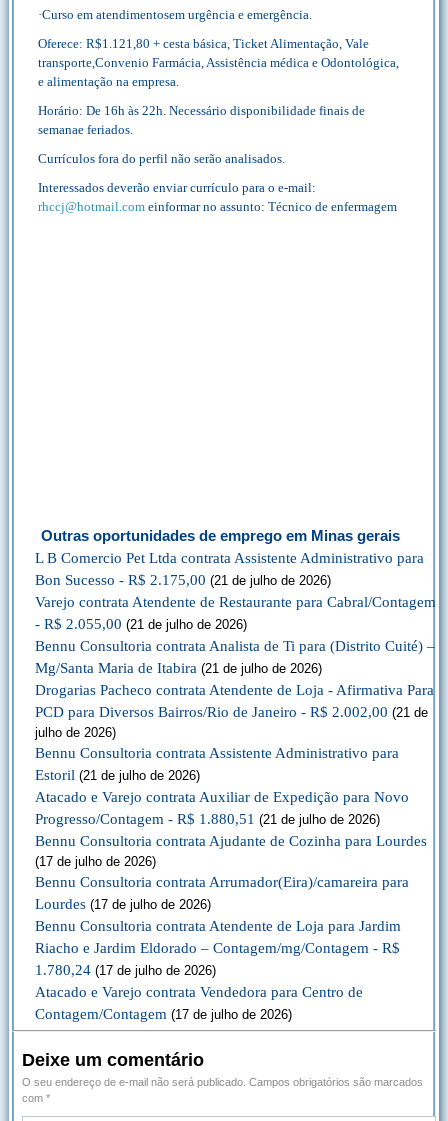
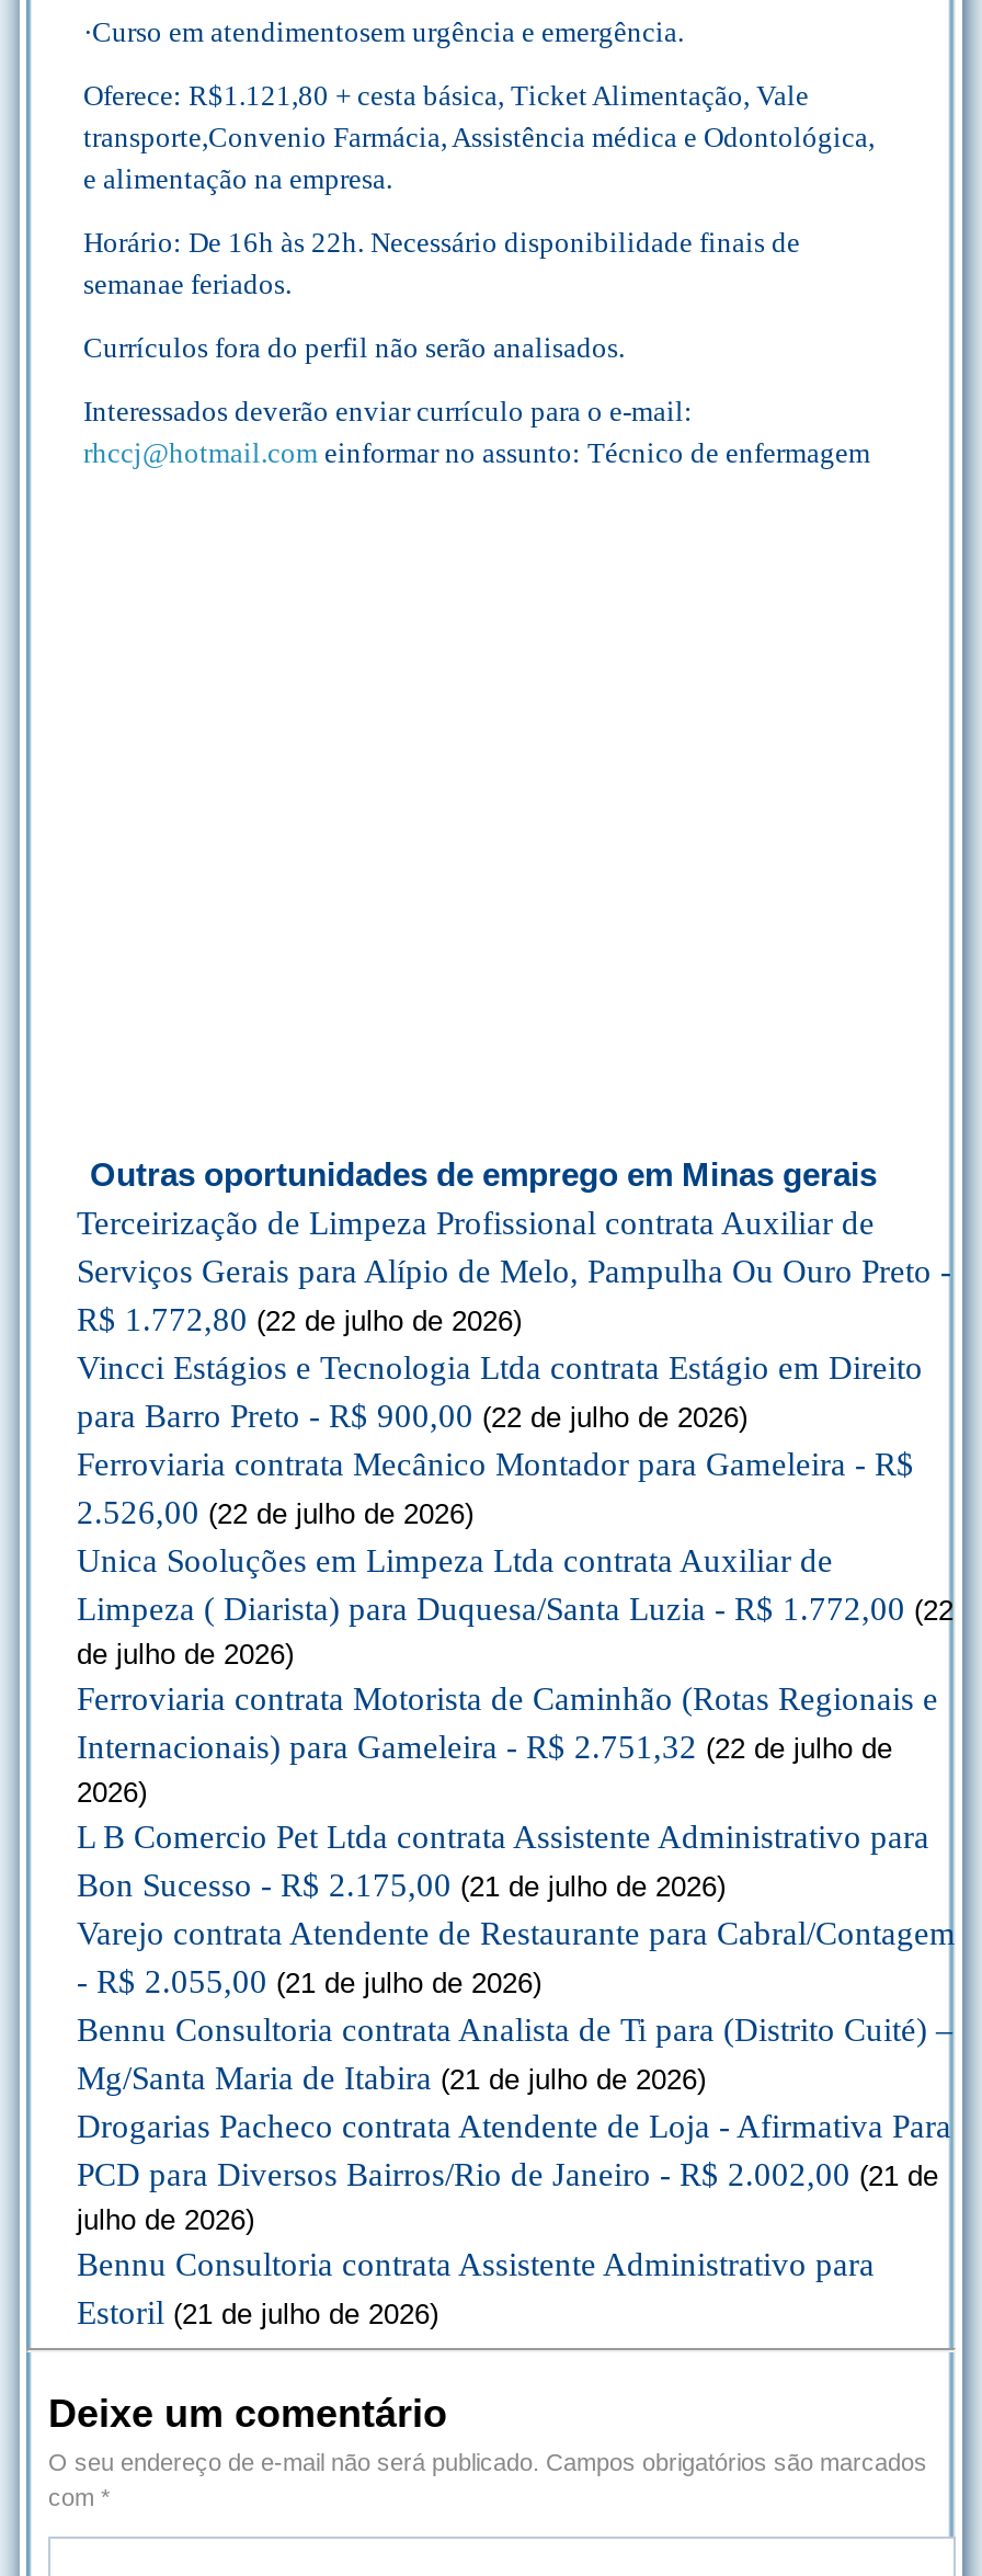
+ Terceirização de Limpeza Profissional contrata Auxiliar de
+ Serviços Gerais para Alípio de Melo, Pampulha Ou Ouro Preto -
+ R$ 1.772,80 (22 de julho de 2026)
+ Vincci Estágios e Tecnologia Ltda contrata Estágio em Direito
+ para Barro Preto - R$ 900,00 (22 de julho de 2026)
+ Ferroviaria contrata Mecânico Montador para Gameleira - R$
+ 2.526,00 (22 de julho de 2026)
+ Unica Sooluções em Limpeza Ltda contrata Auxiliar de
+ Limpeza ( Diarista) para Duquesa/Santa Luzia - R$ 1.772,00 (22
+ de julho de 2026)
+ Ferroviaria contrata Motorista de Caminhão (Rotas Regionais e
+ Internacionais) para Gameleira - R$ 2.751,32 (22 de julho de
+ 2026)

moved down: L B Comercio Pet Ltda contrata Assistente Administrativo para | Bon Sucesso - R$ 2.175,00 (21 de julho de 2026) | Varejo contrata Atendente de Restaurante para Cabral/Contagem | ... | Bennu Consultoria contrata Assistente Administrativo para | Estoril (21 de julho de 2026)

- Atacado e Varejo contrata Auxiliar de Expedição para Novo
- Progresso/Contagem - R$ 1.880,51 (21 de julho de 2026)
- Bennu Consultoria contrata Ajudante de Cozinha para Lourdes
- (17 de julho de 2026)
- Bennu Consultoria contrata Arrumador(Eira)/camareira para
- Lourdes (17 de julho de 2026)
- Bennu Consultoria contrata Atendente de Loja para Jardim
- Riacho e Jardim Eldorado – Contagem/mg/Contagem - R$
- 1.780,24 (17 de julho de 2026)
- Atacado e Varejo contrata Vendedora para Centro de
- Contagem/Contagem (17 de julho de 2026)
